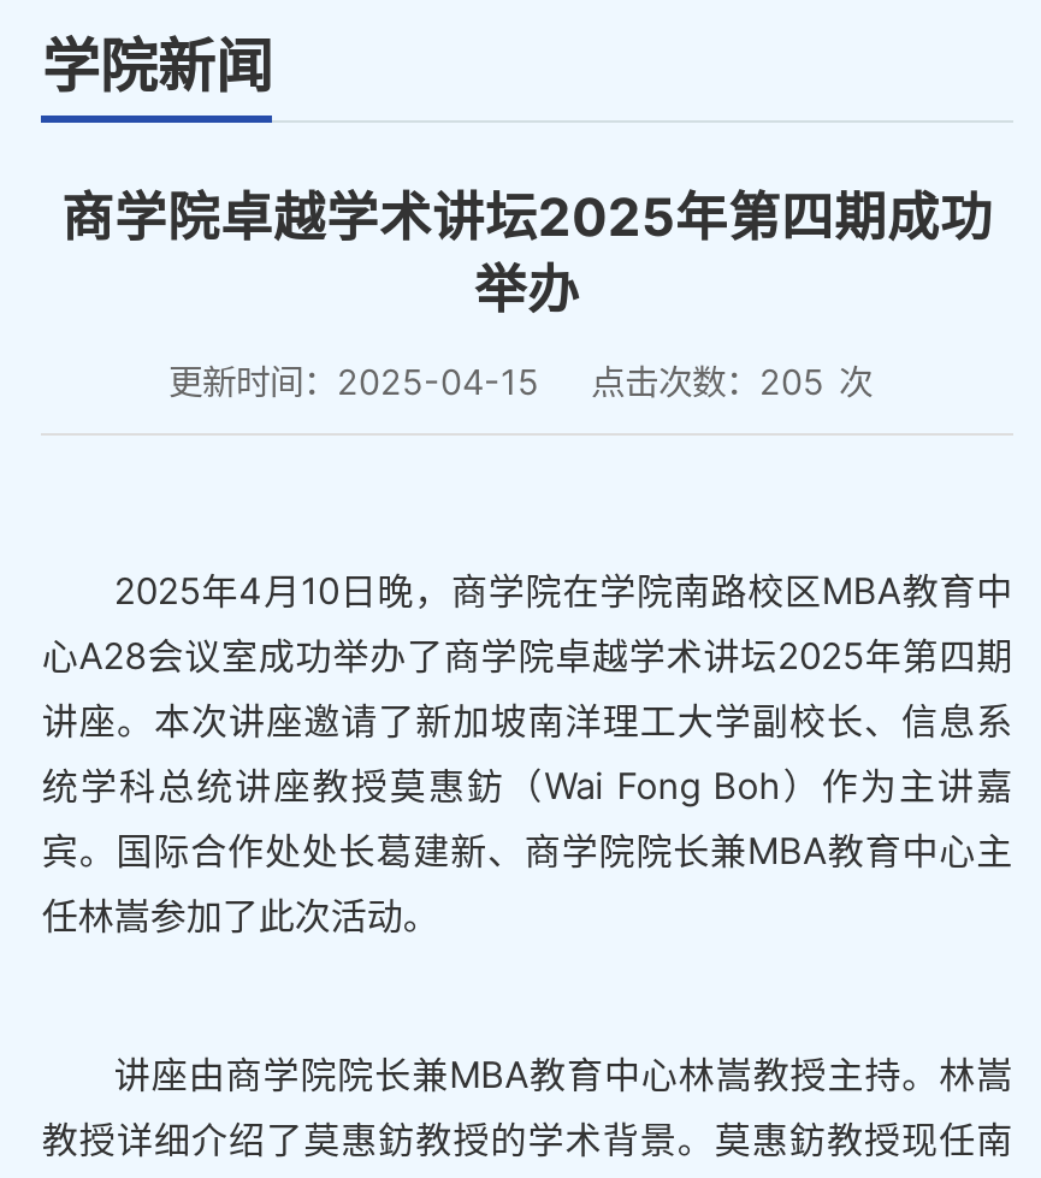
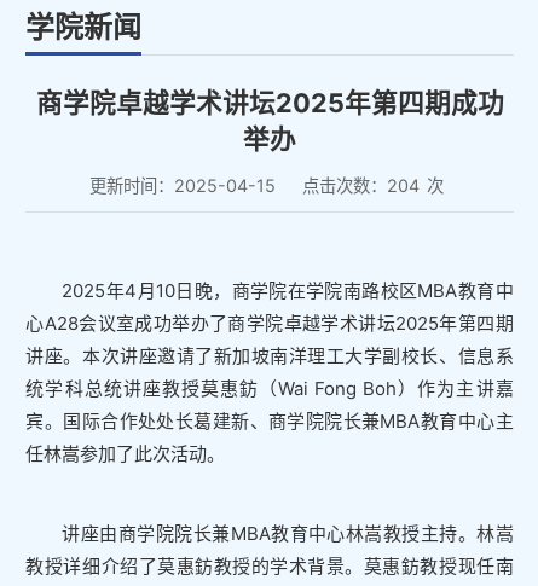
- 更新时间：2025-04-15 点击次数：205 次
+ 更新时间：2025-04-15 点击次数：204 次
